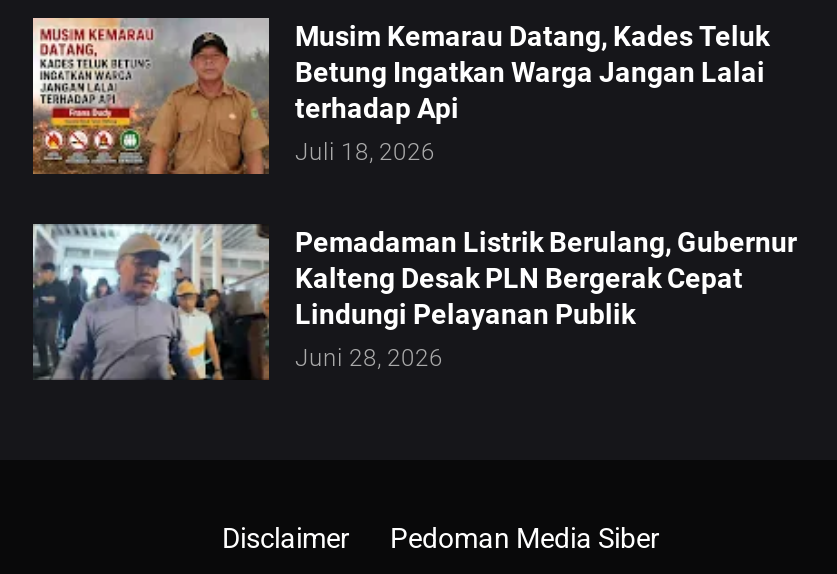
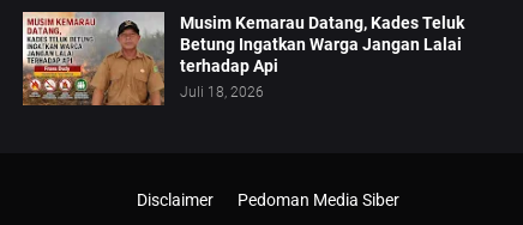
- [image]
- Pemadaman Listrik Berulang, Gubernur
- Kalteng Desak PLN Bergerak Cepat
- Lindungi Pelayanan Publik
- Juni 28, 2026
